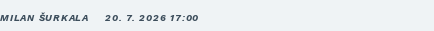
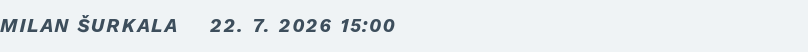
- MILAN ŠURKALA 20. 7. 2026 17:00
+ MILAN ŠURKALA 22. 7. 2026 15:00
